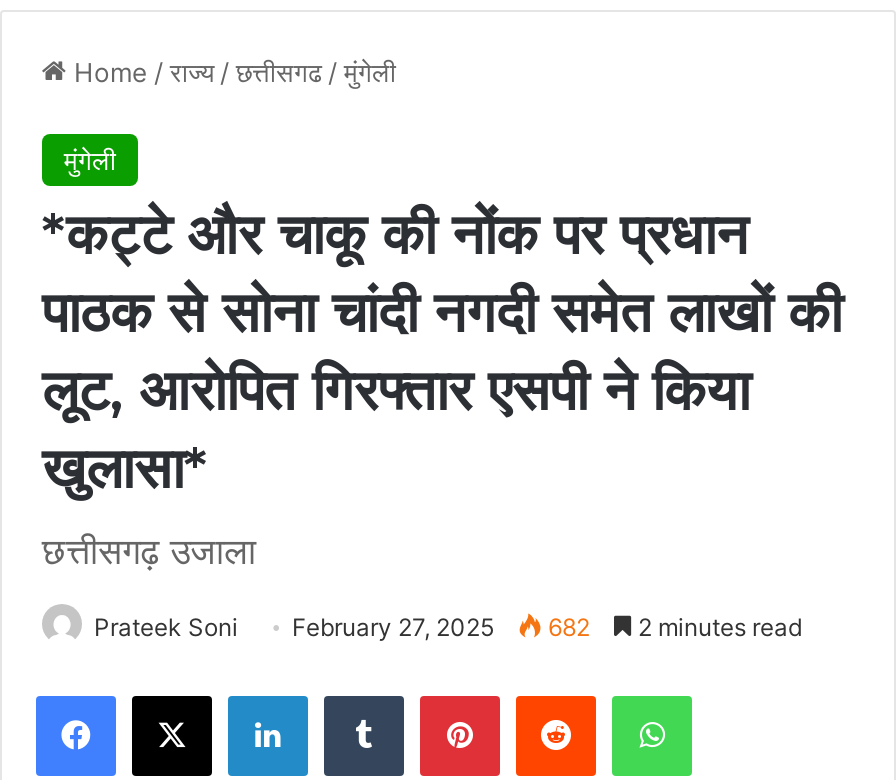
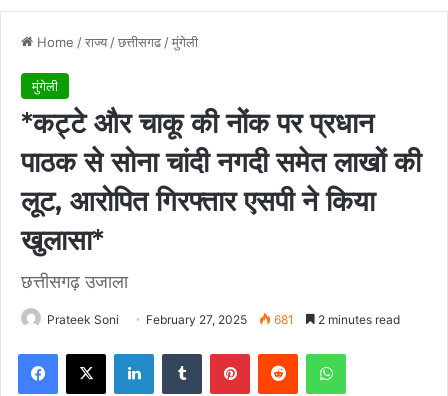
- Prateek Soni February 27, 2025 682 2 minutes read
+ Prateek Soni February 27, 2025 681 2 minutes read
